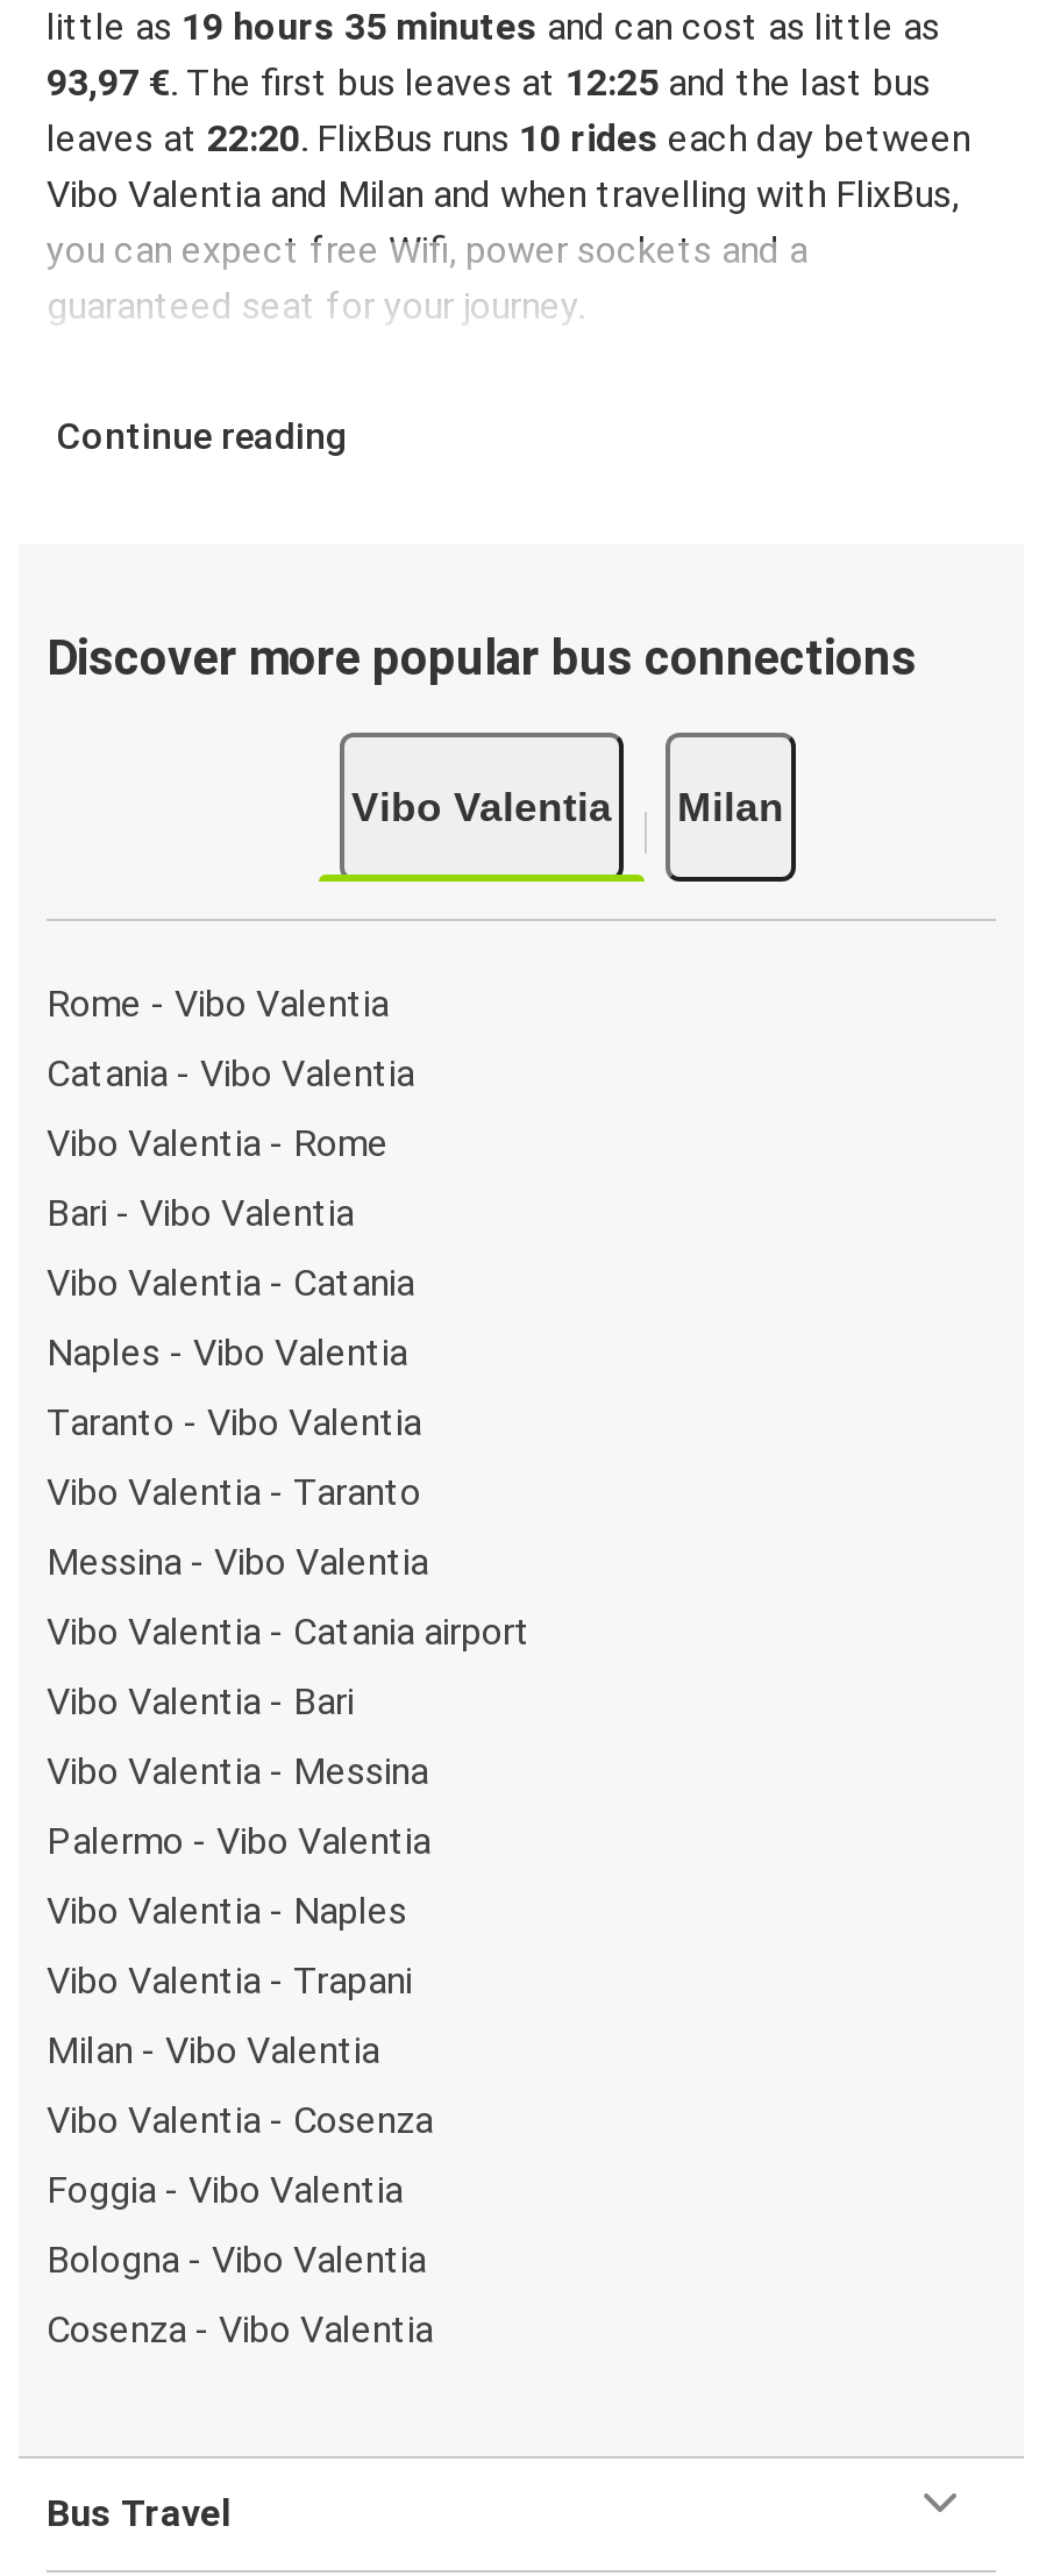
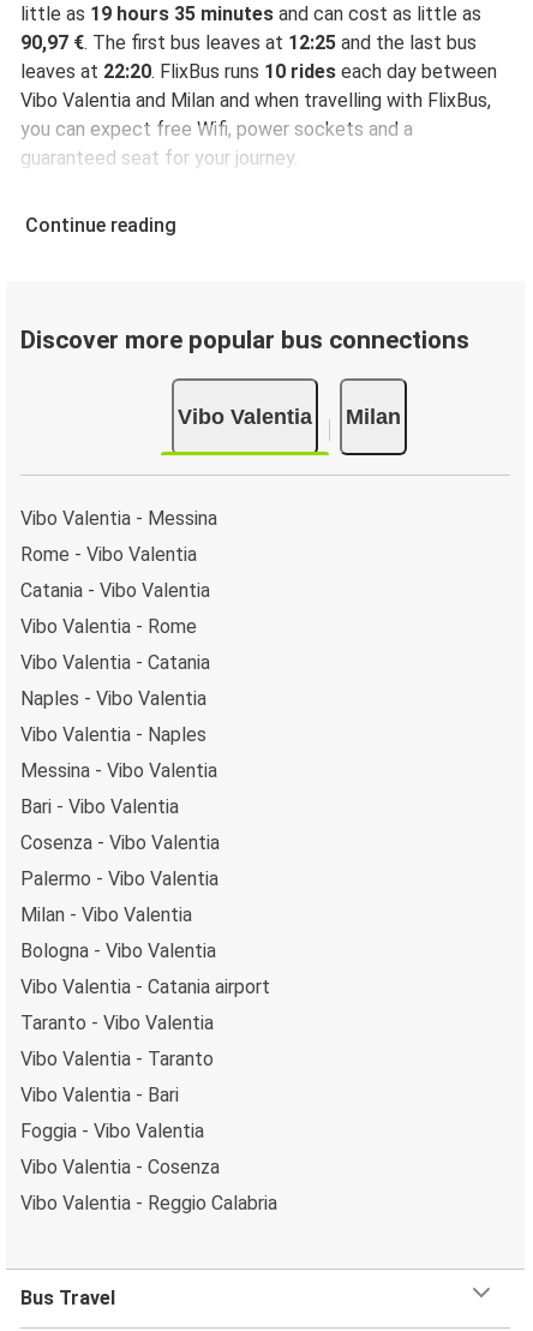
- 93,97 €. The first bus leaves at 12:25 and the last bus
+ 90,97 €. The first bus leaves at 12:25 and the last bus

moved down: Rome - Vibo Valentia | Catania - Vibo Valentia | Vibo Valentia - Rome

moved down: Bari - Vibo Valentia

moved down: Taranto - Vibo Valentia | Vibo Valentia - Taranto

moved up: Messina - Vibo Valentia

moved up: Vibo Valentia - Catania airport

moved down: Vibo Valentia - Bari

moved up: Vibo Valentia - Messina

moved up: Palermo - Vibo Valentia | Milan - Vibo Valentia

moved up: Vibo Valentia - Naples

- Vibo Valentia - Trapani

moved down: Vibo Valentia - Cosenza

+ Vibo Valentia - Reggio Calabria

moved up: Bologna - Vibo Valentia

moved up: Cosenza - Vibo Valentia
